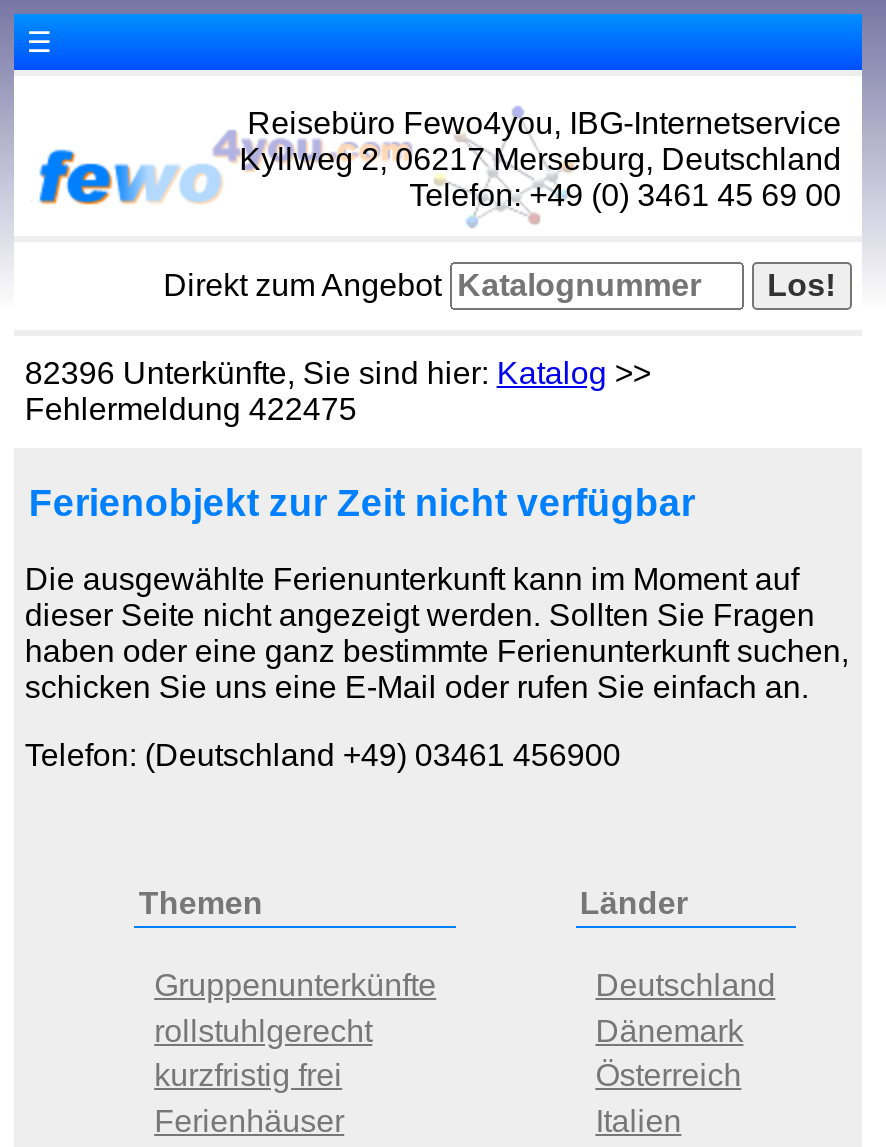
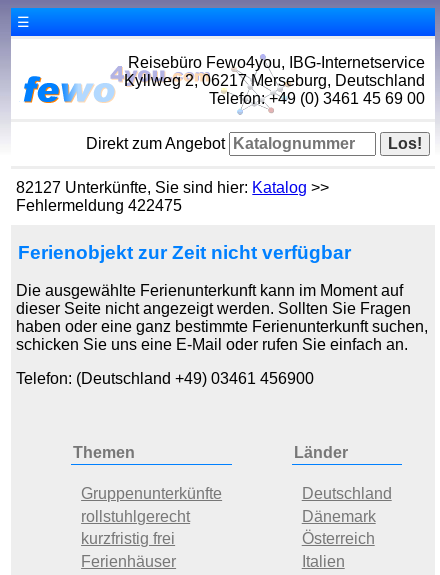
- 82396 Unterkünfte, Sie sind hier: Katalog >>
+ 82127 Unterkünfte, Sie sind hier: Katalog >>
